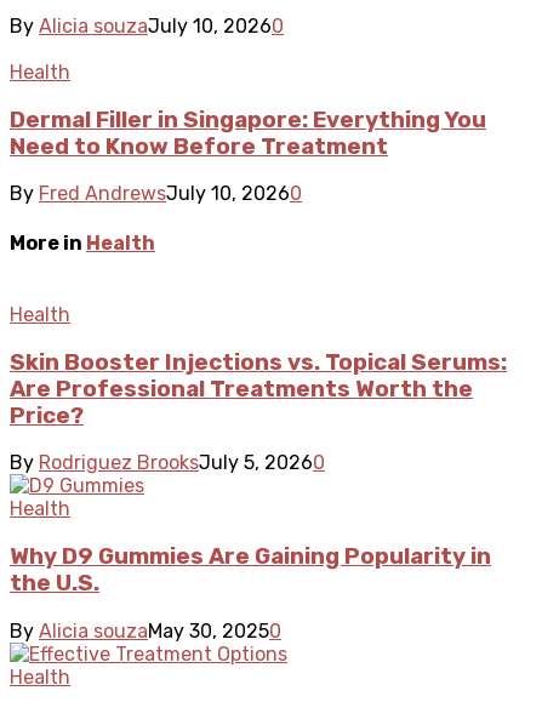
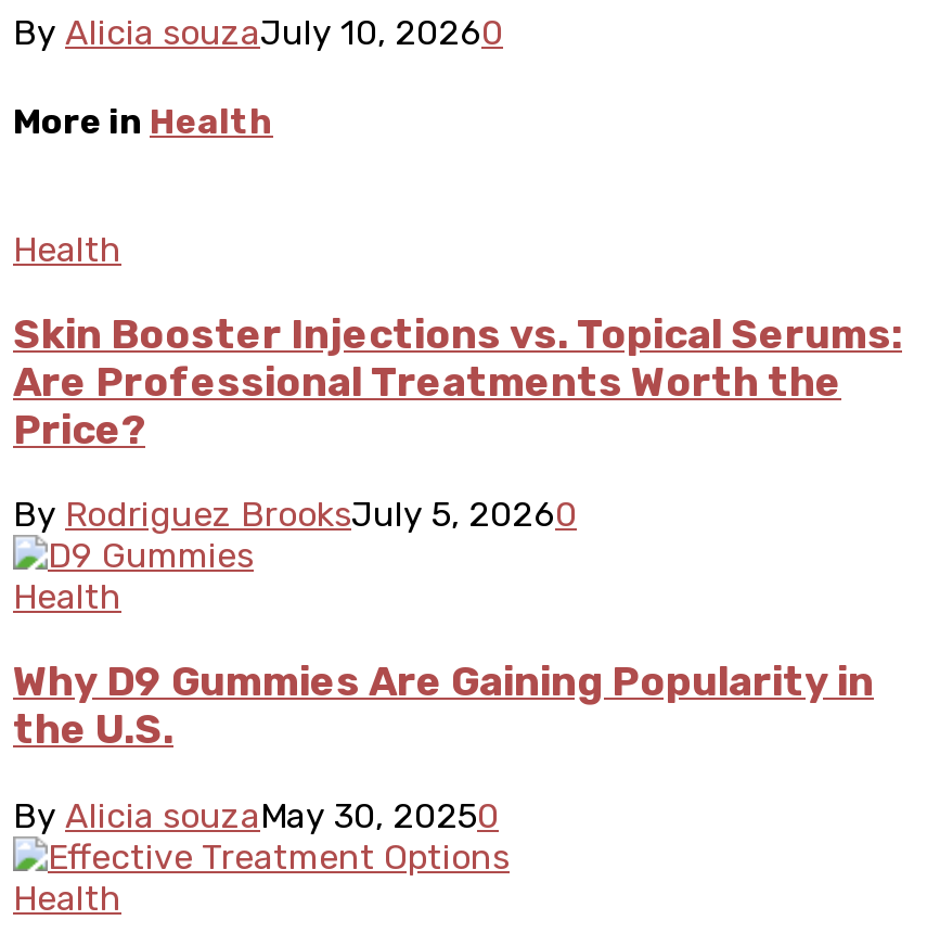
- Health
- Dermal Filler in Singapore: Everything You
- Need to Know Before Treatment
- By Fred AndrewsJuly 10, 20260
